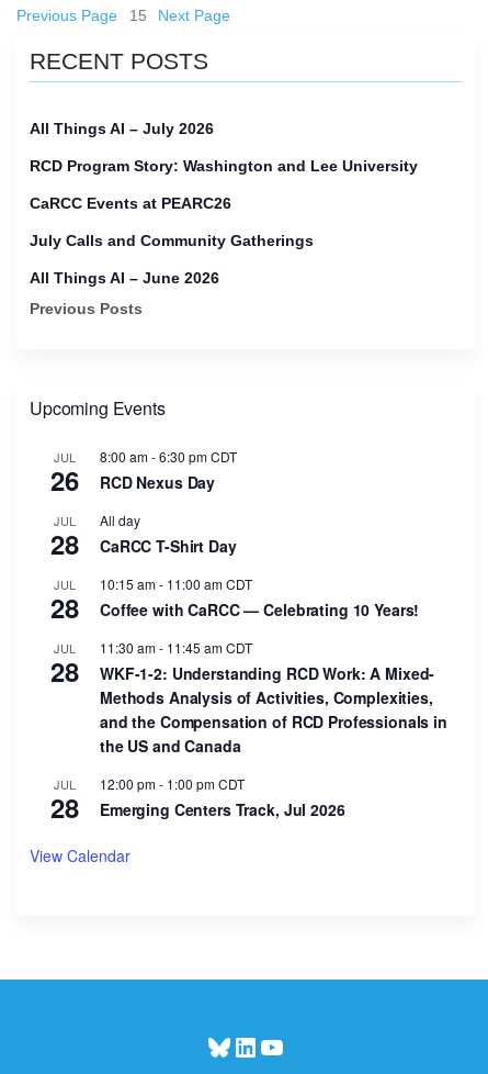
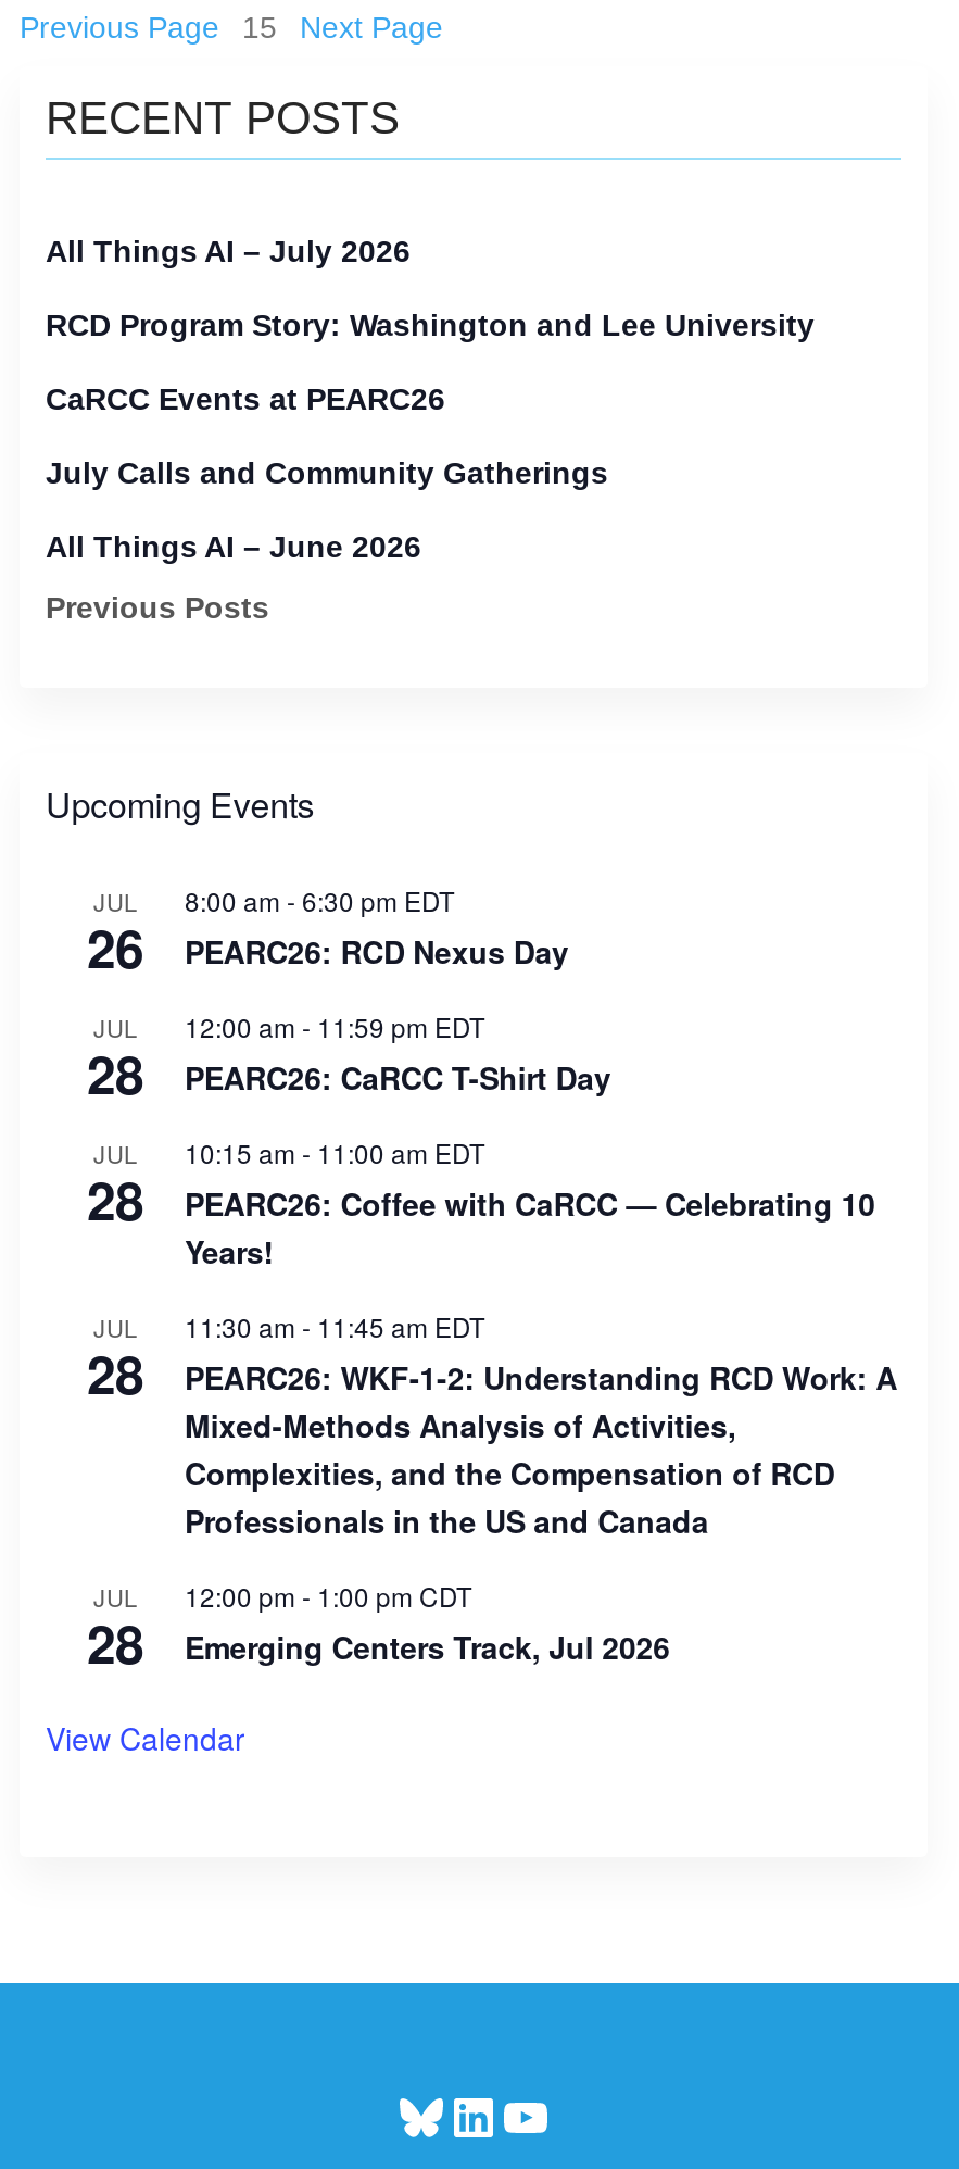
- 8:00 am - 6:30 pm CDT
- RCD Nexus Day
+ 8:00 am - 6:30 pm EDT
+ PEARC26: RCD Nexus Day

- All day
- CaRCC T-Shirt Day
+ 12:00 am - 11:59 pm EDT
+ PEARC26: CaRCC T-Shirt Day

- 10:15 am - 11:00 am CDT
- Coffee with CaRCC — Celebrating 10 Years!
+ 10:15 am - 11:00 am EDT
+ PEARC26: Coffee with CaRCC — Celebrating 10
+ Years!

- 11:30 am - 11:45 am CDT
- WKF-1-2: Understanding RCD Work: A Mixed-
- Methods Analysis of Activities, Complexities,
- and the Compensation of RCD Professionals in
- the US and Canada
+ 11:30 am - 11:45 am EDT
+ PEARC26: WKF-1-2: Understanding RCD Work: A
+ Mixed-Methods Analysis of Activities,
+ Complexities, and the Compensation of RCD
+ Professionals in the US and Canada
